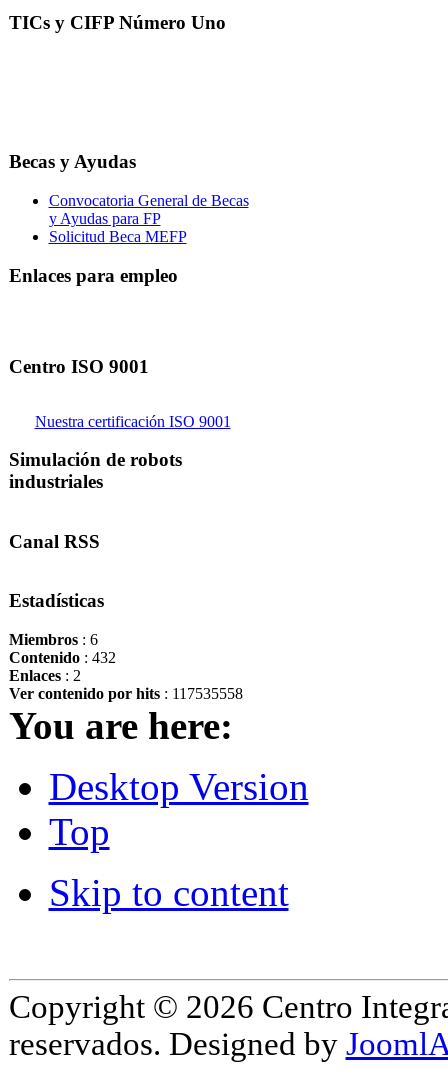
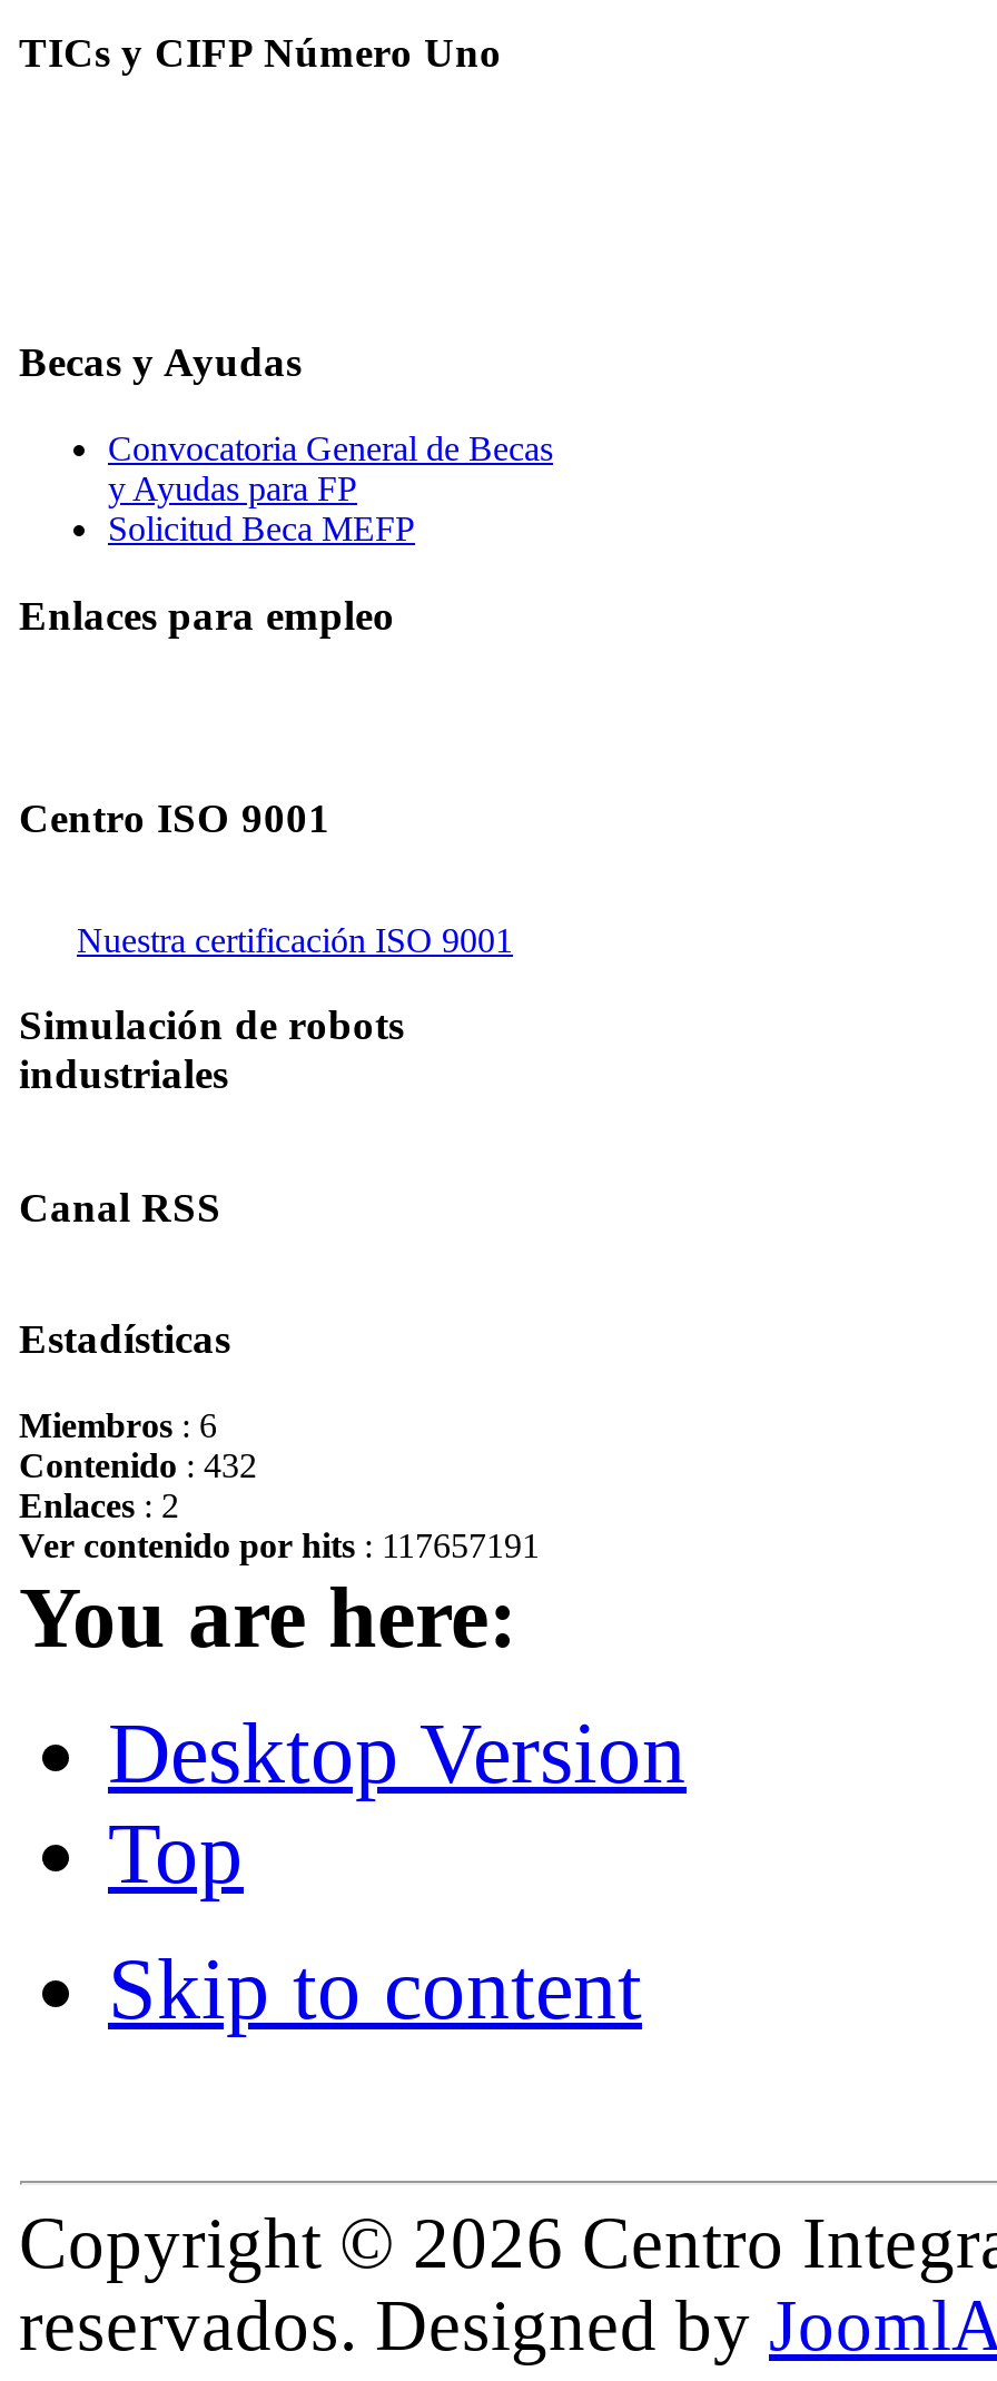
- Ver contenido por hits: 117535558
+ Ver contenido por hits: 117657191
